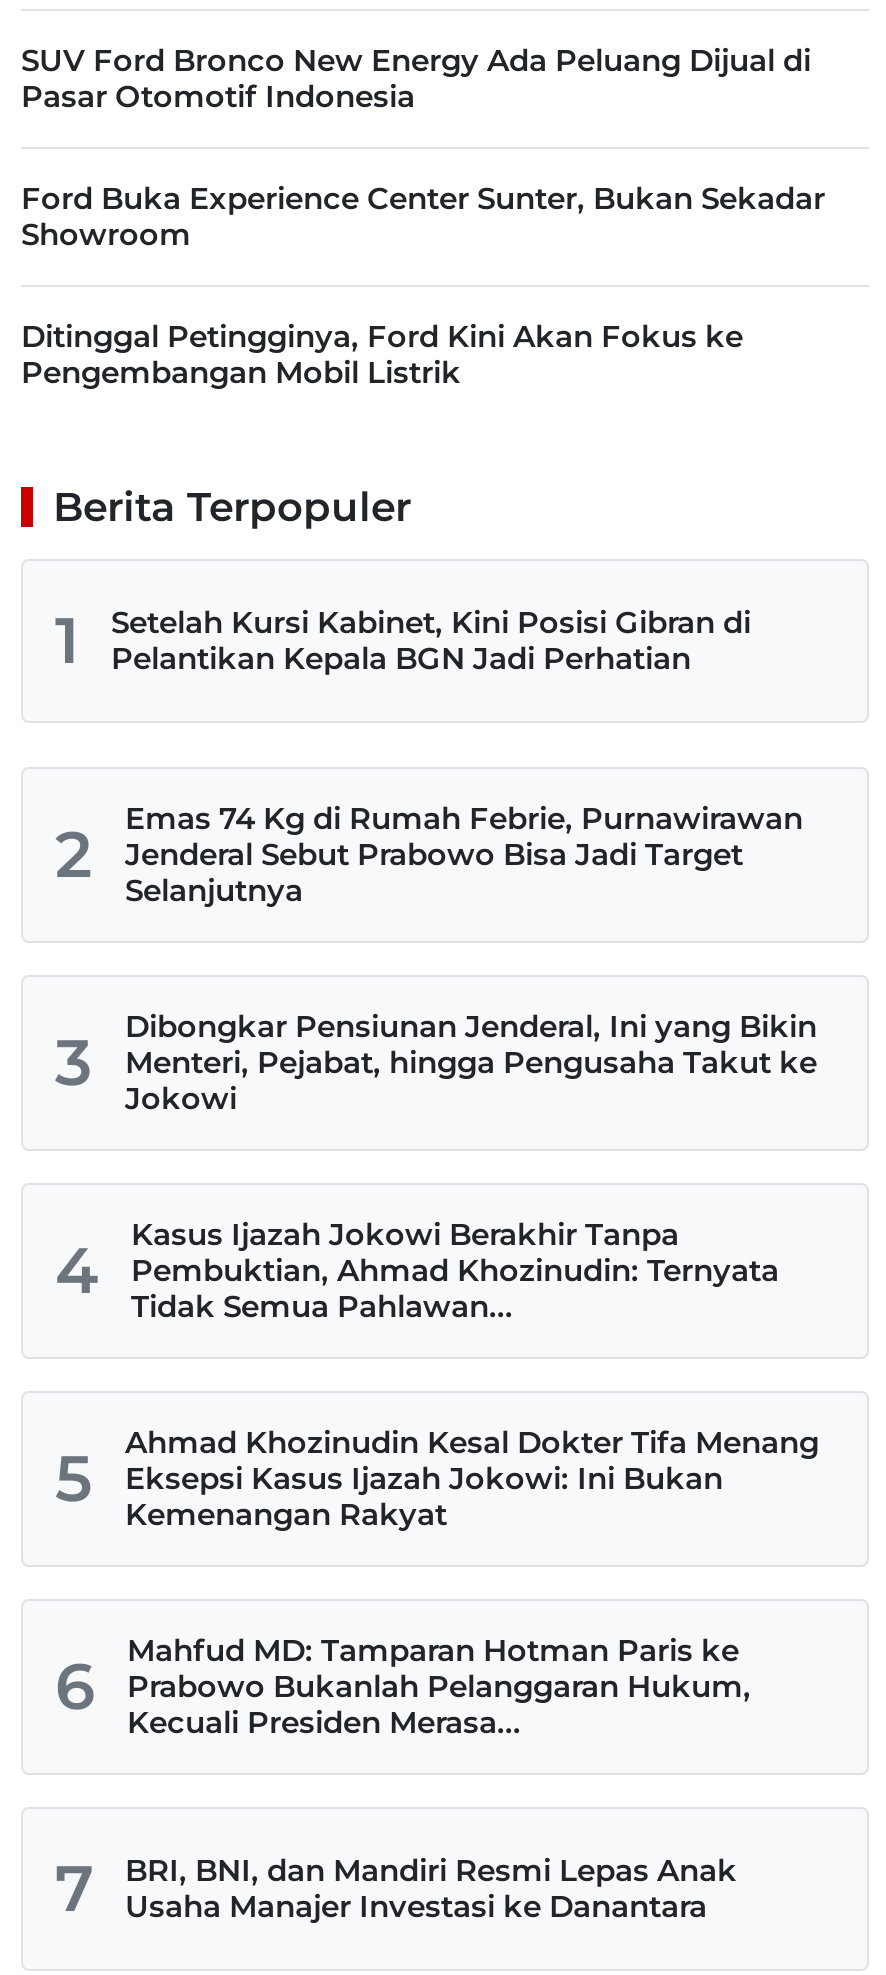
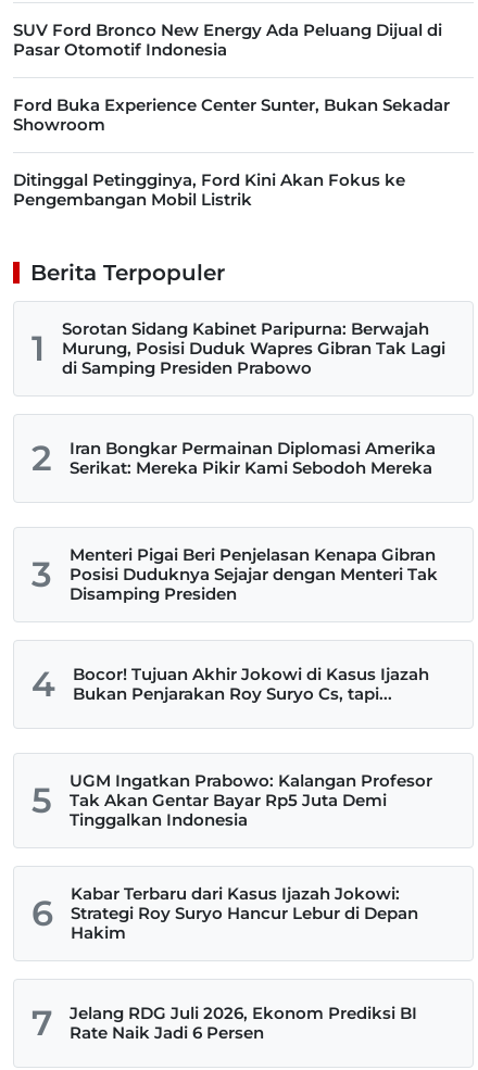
- Setelah Kursi Kabinet, Kini Posisi Gibran di
- Pelantikan Kepala BGN Jadi Perhatian
+ Sorotan Sidang Kabinet Paripurna: Berwajah
+ Murung, Posisi Duduk Wapres Gibran Tak Lagi
+ di Samping Presiden Prabowo

- Emas 74 Kg di Rumah Febrie, Purnawirawan
- Jenderal Sebut Prabowo Bisa Jadi Target
- Selanjutnya
+ Iran Bongkar Permainan Diplomasi Amerika
+ Serikat: Mereka Pikir Kami Sebodoh Mereka

- Dibongkar Pensiunan Jenderal, Ini yang Bikin
- Menteri, Pejabat, hingga Pengusaha Takut ke
- Jokowi
+ Menteri Pigai Beri Penjelasan Kenapa Gibran
+ Posisi Duduknya Sejajar dengan Menteri Tak
+ Disamping Presiden

- Kasus Ijazah Jokowi Berakhir Tanpa
- Pembuktian, Ahmad Khozinudin: Ternyata
- Tidak Semua Pahlawan...
+ Bocor! Tujuan Akhir Jokowi di Kasus Ijazah
+ Bukan Penjarakan Roy Suryo Cs, tapi...

- Ahmad Khozinudin Kesal Dokter Tifa Menang
- Eksepsi Kasus Ijazah Jokowi: Ini Bukan
- Kemenangan Rakyat
+ UGM Ingatkan Prabowo: Kalangan Profesor
+ Tak Akan Gentar Bayar Rp5 Juta Demi
+ Tinggalkan Indonesia

- Mahfud MD: Tamparan Hotman Paris ke
- Prabowo Bukanlah Pelanggaran Hukum,
- Kecuali Presiden Merasa...
+ Kabar Terbaru dari Kasus Ijazah Jokowi:
+ Strategi Roy Suryo Hancur Lebur di Depan
+ Hakim

- BRI, BNI, dan Mandiri Resmi Lepas Anak
- Usaha Manajer Investasi ke Danantara
+ Jelang RDG Juli 2026, Ekonom Prediksi BI
+ Rate Naik Jadi 6 Persen
